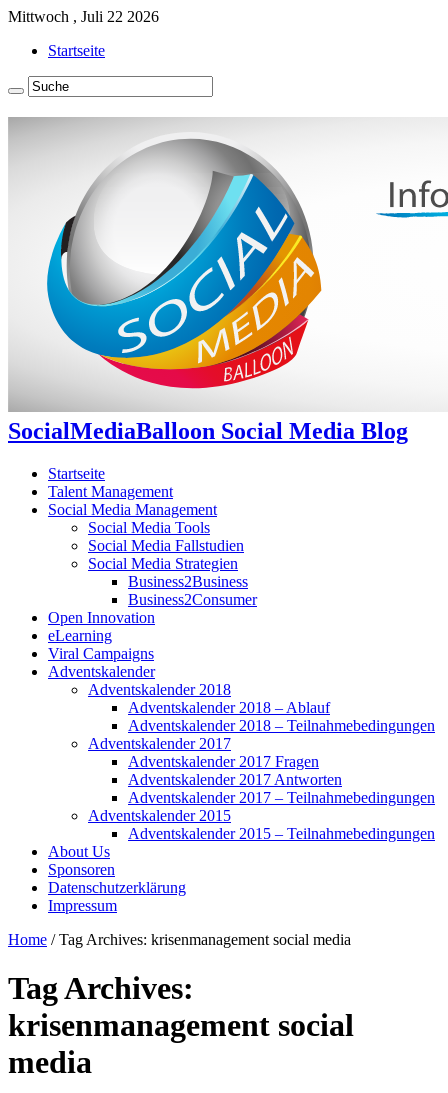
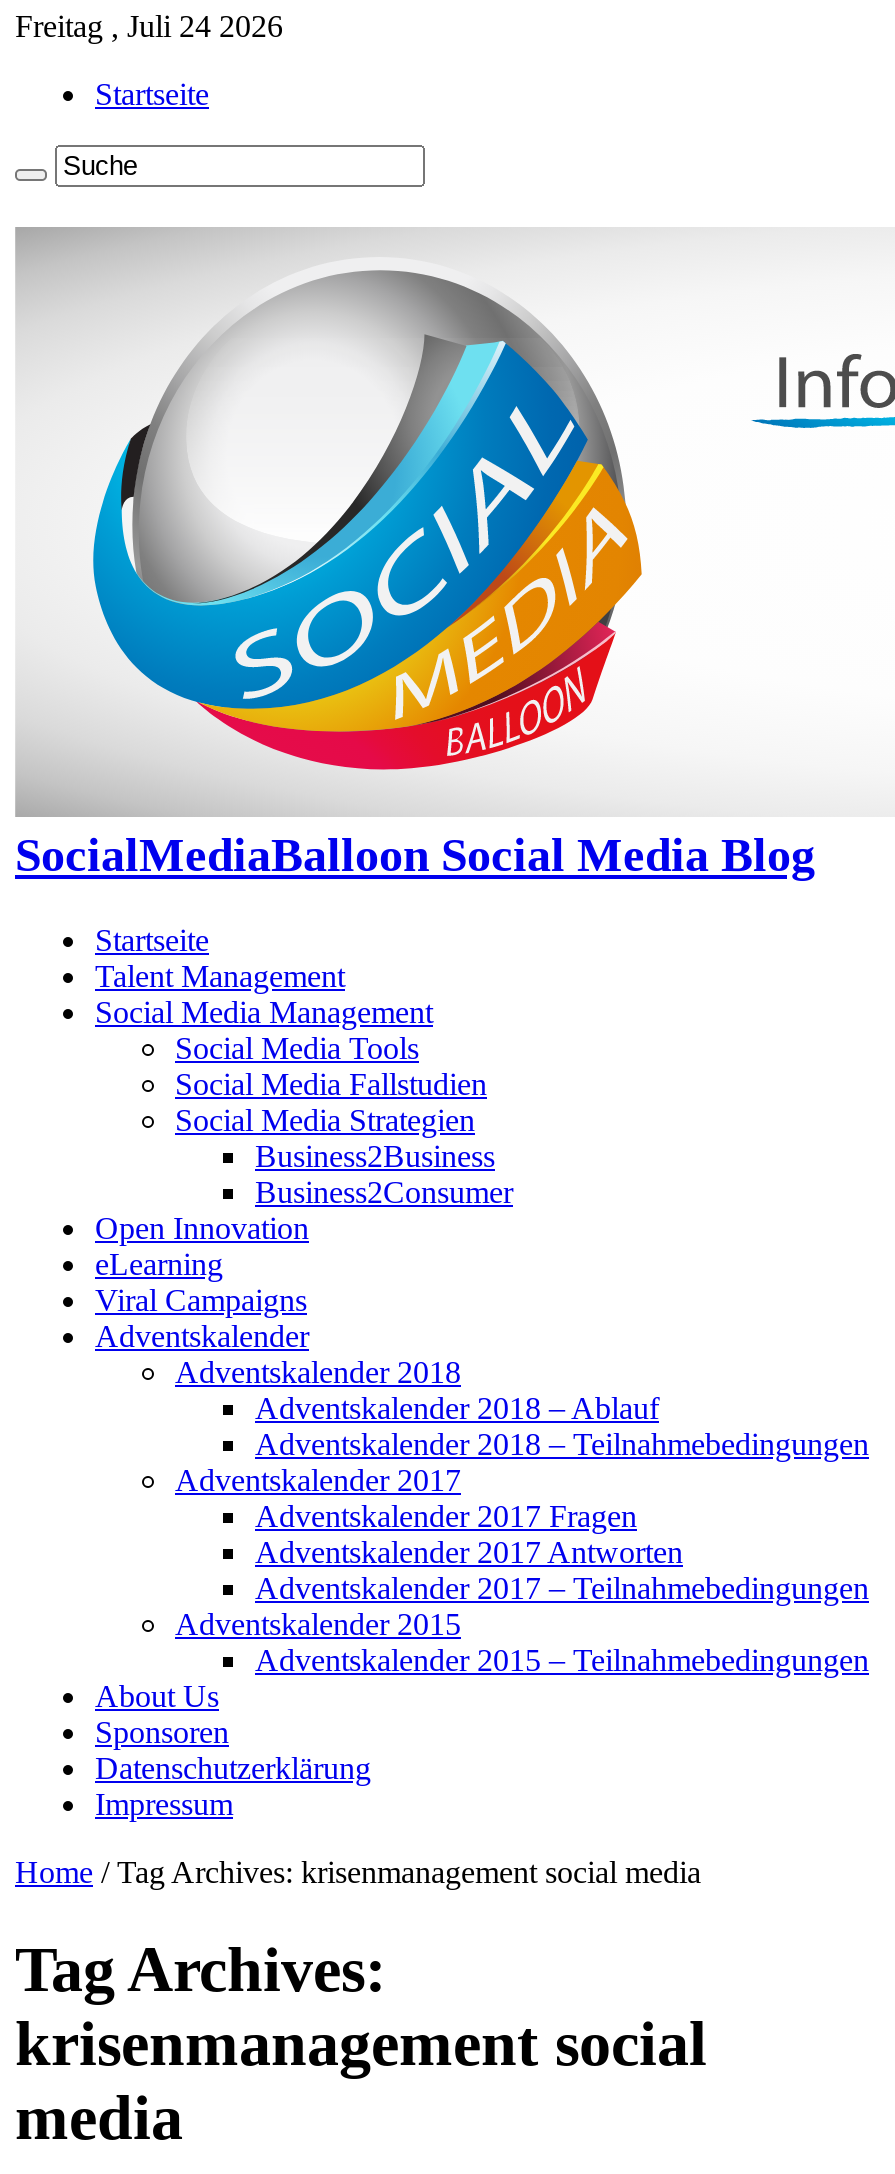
- Mittwoch , Juli 22 2026
+ Freitag , Juli 24 2026
